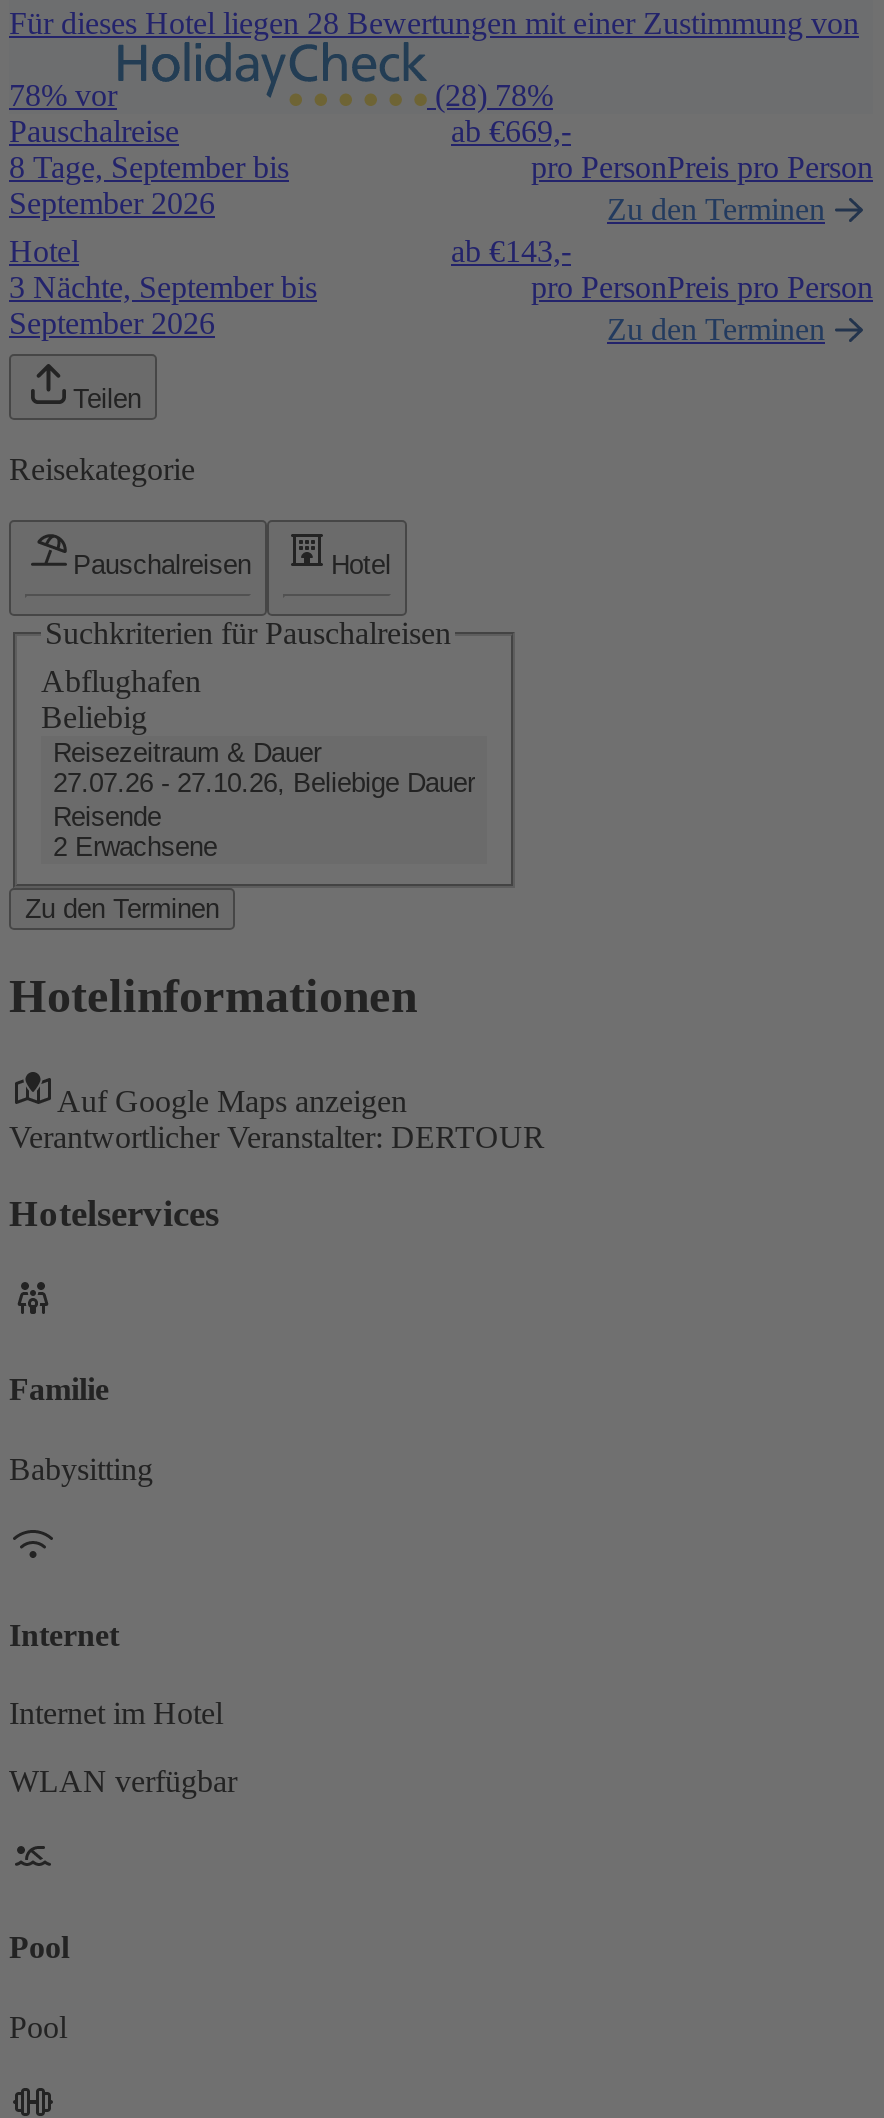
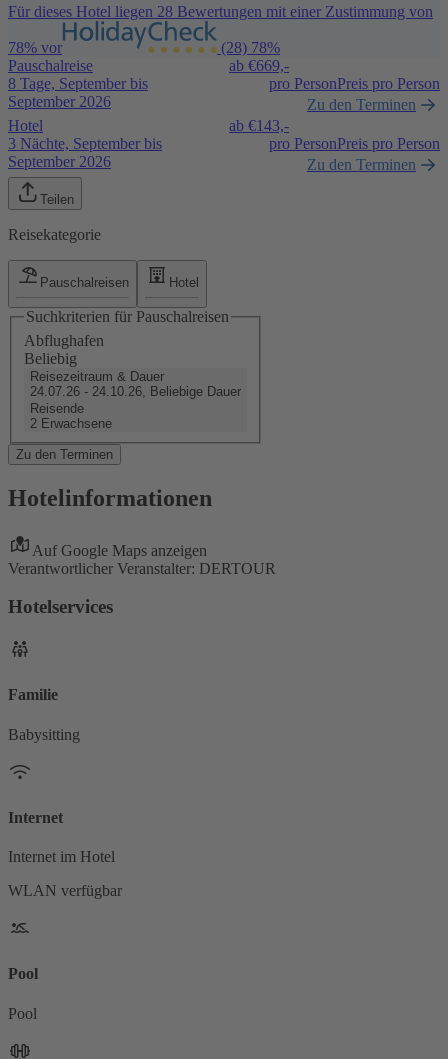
- 27.07.26 - 27.10.26, Beliebige Dauer
+ 24.07.26 - 24.10.26, Beliebige Dauer
